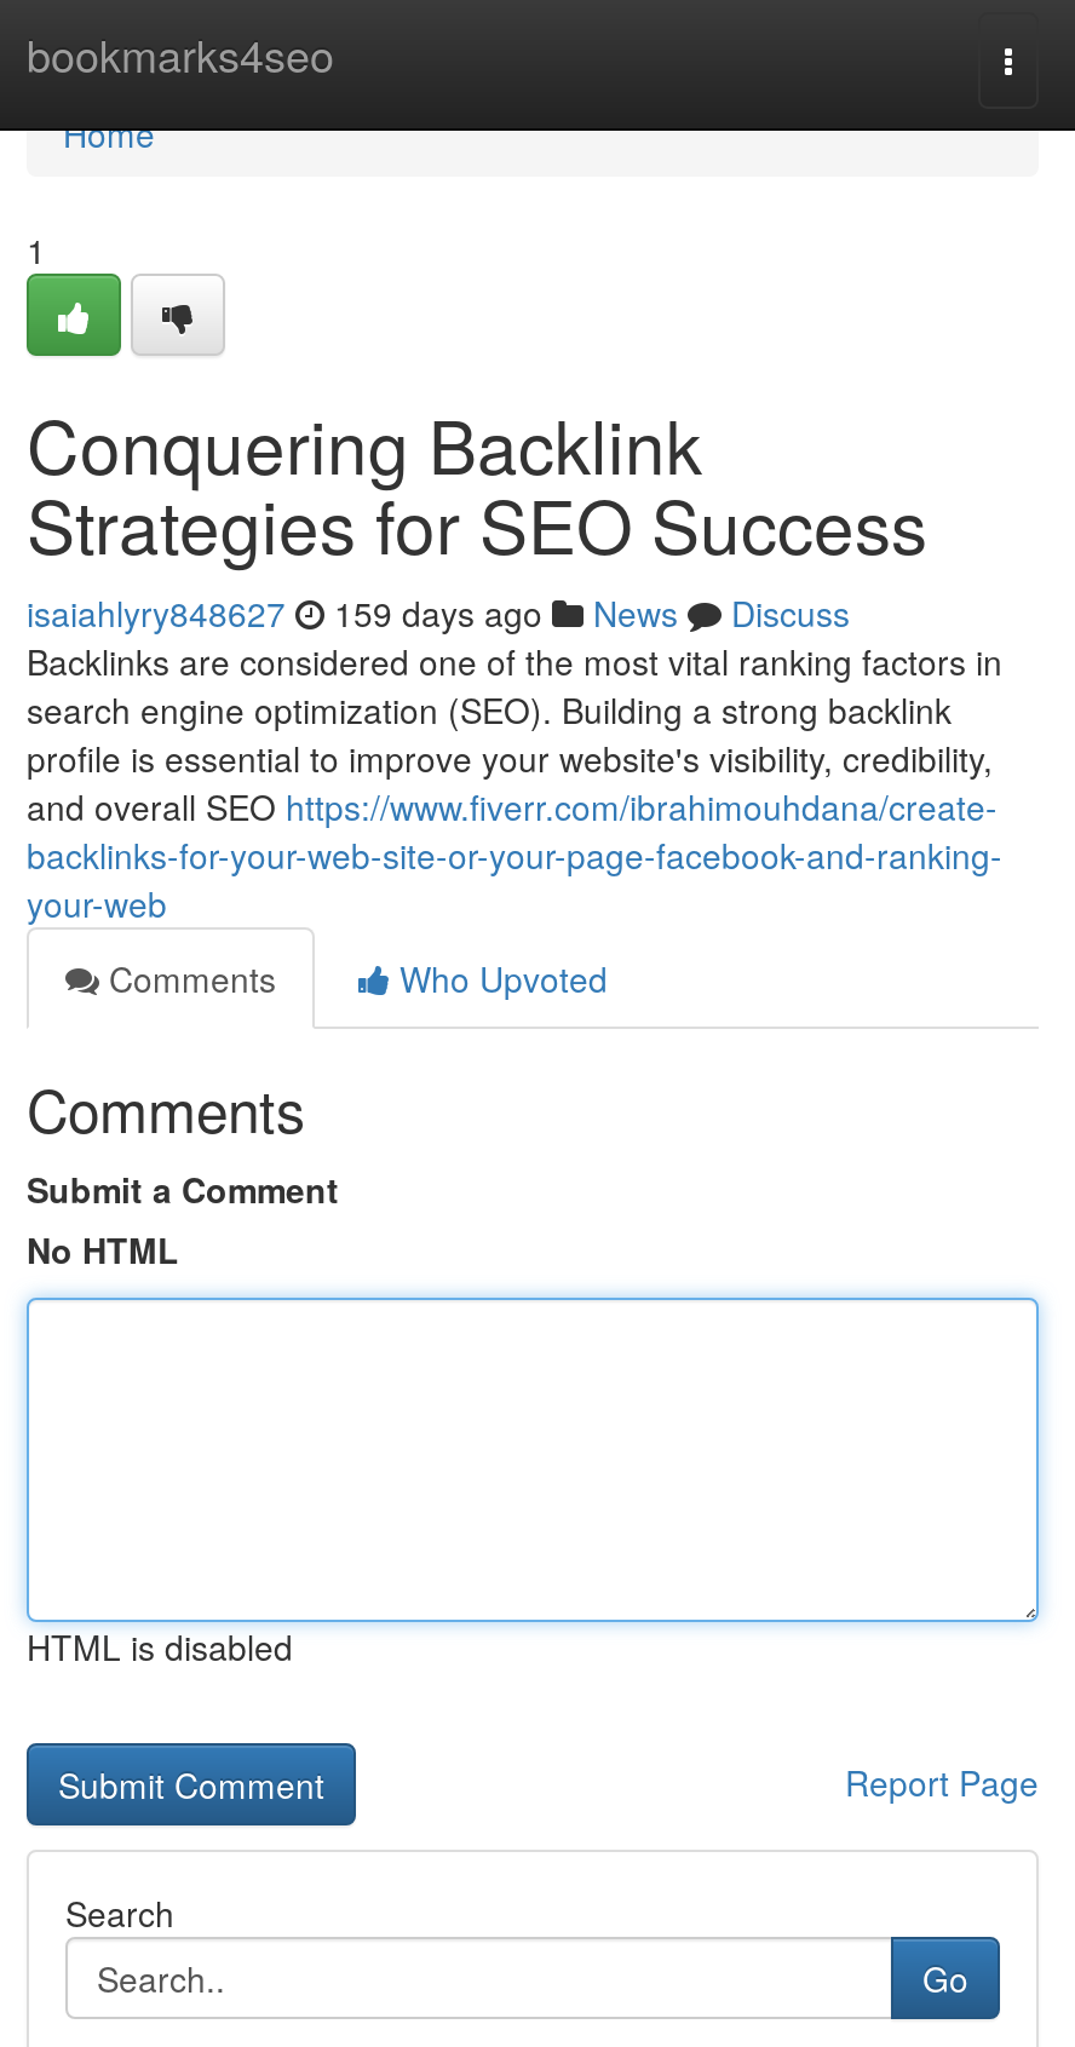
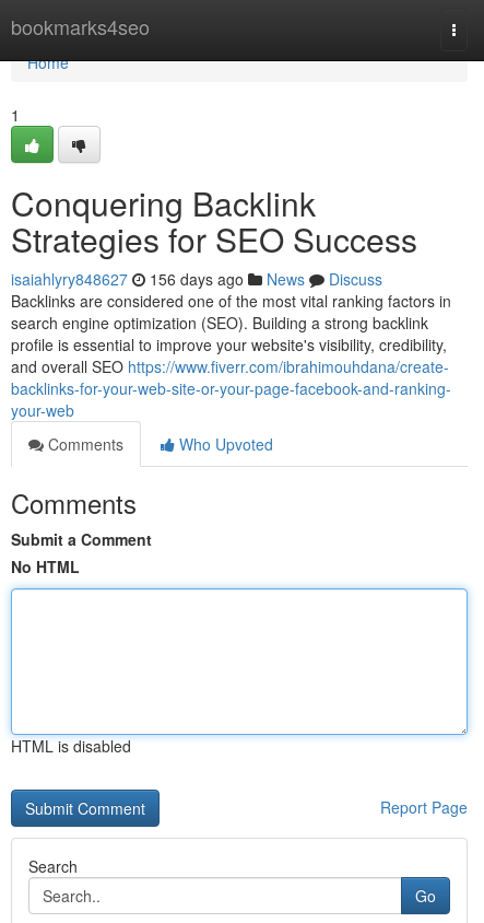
- isaiahlyry848627 159 days ago News Discuss
+ isaiahlyry848627 156 days ago News Discuss
